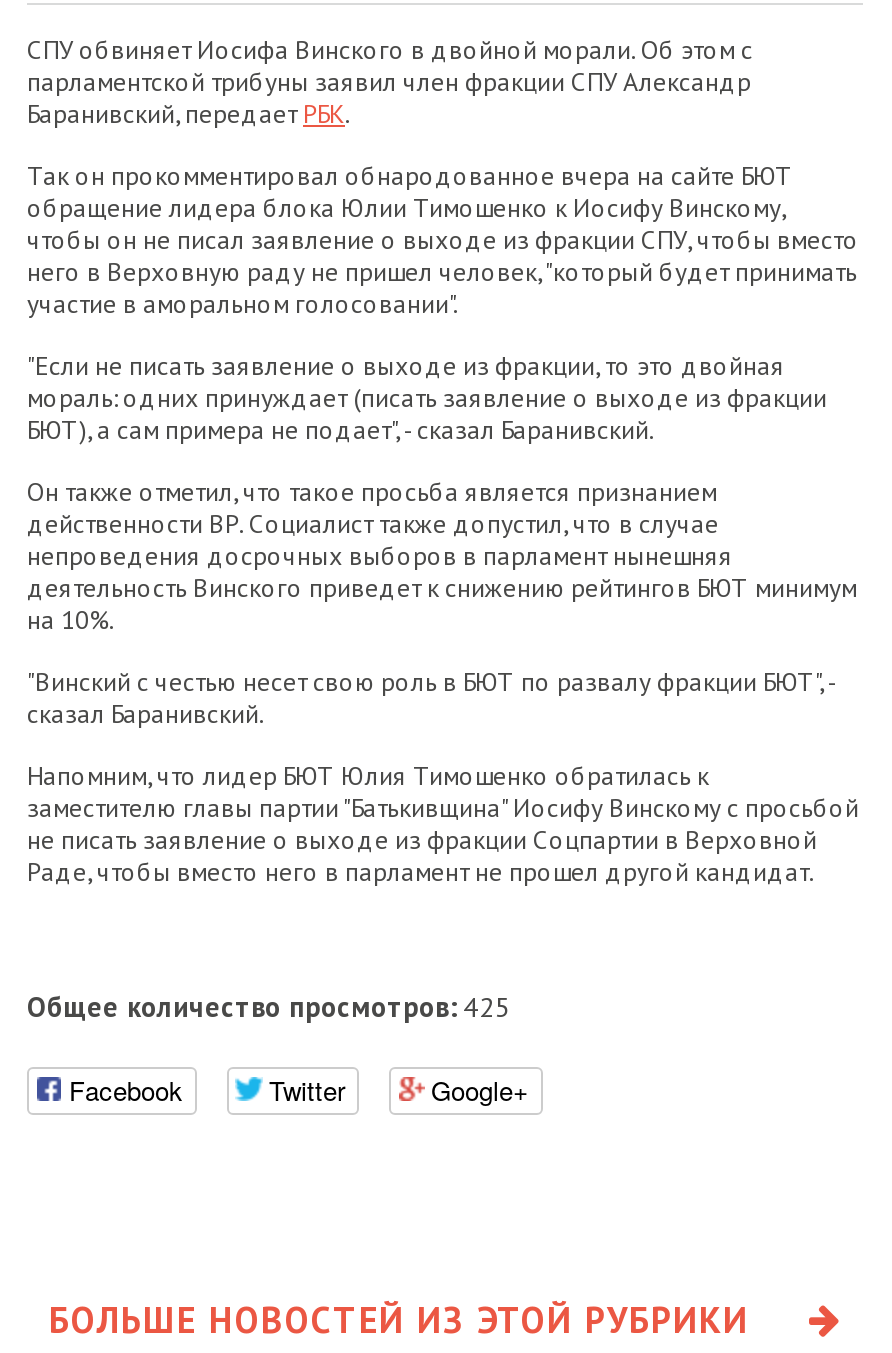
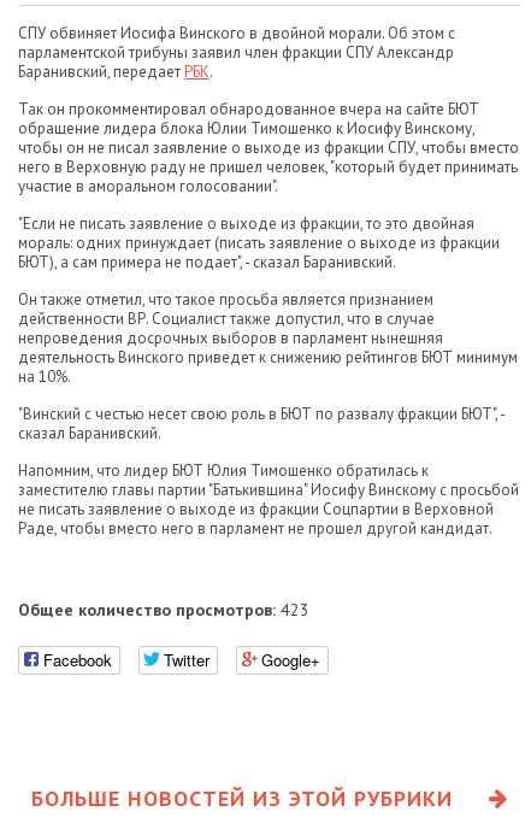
- Общее количество просмотров: 425
+ Общее количество просмотров: 423
